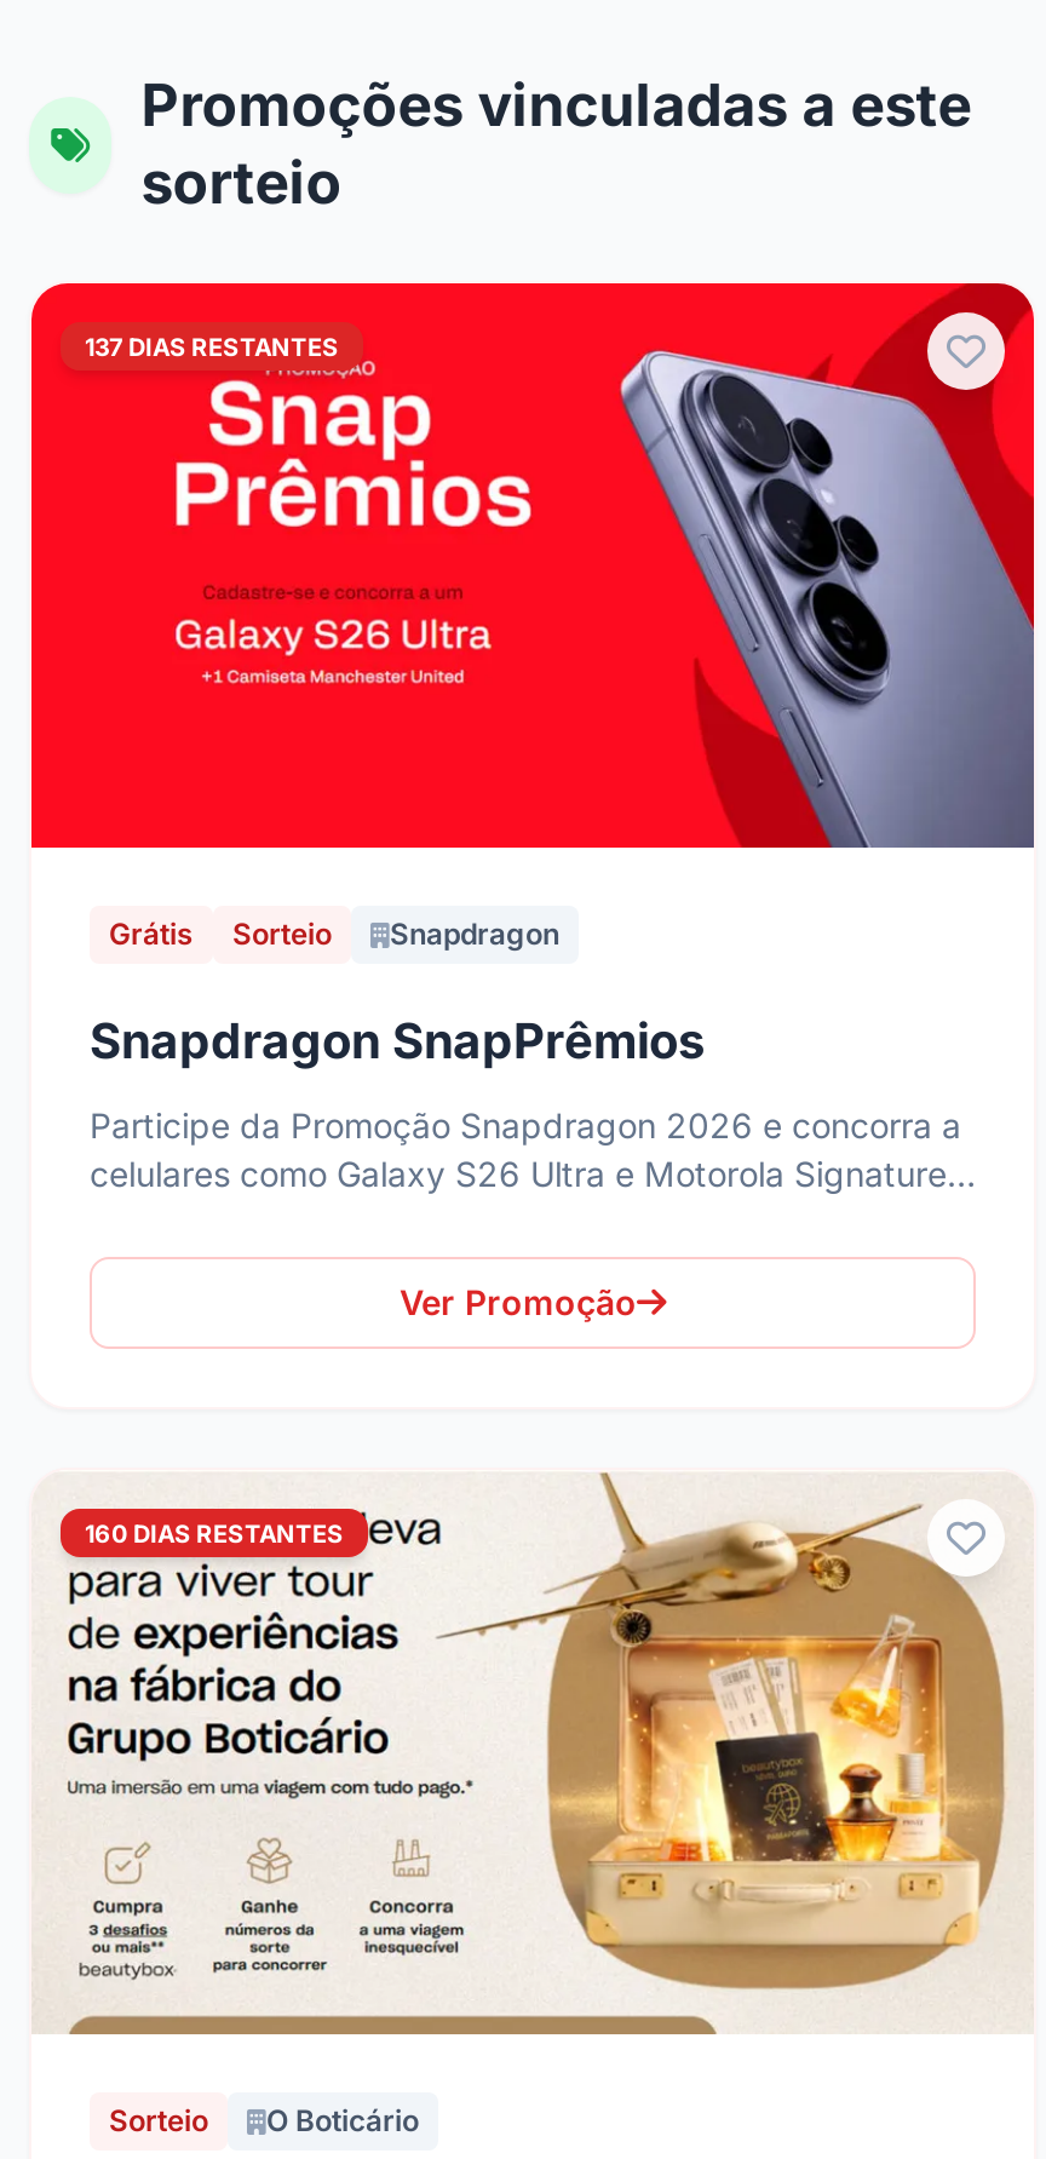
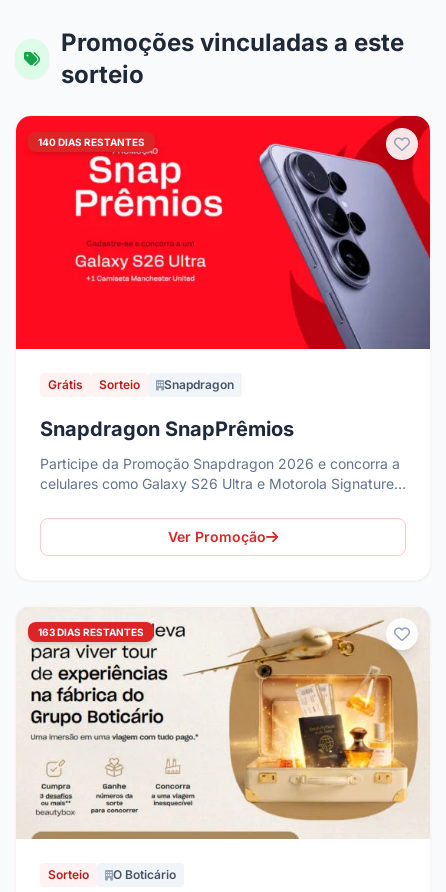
- 137 DIAS RESTANTES
+ 140 DIAS RESTANTES

- 160 DIAS RESTANTES
+ 163 DIAS RESTANTES
